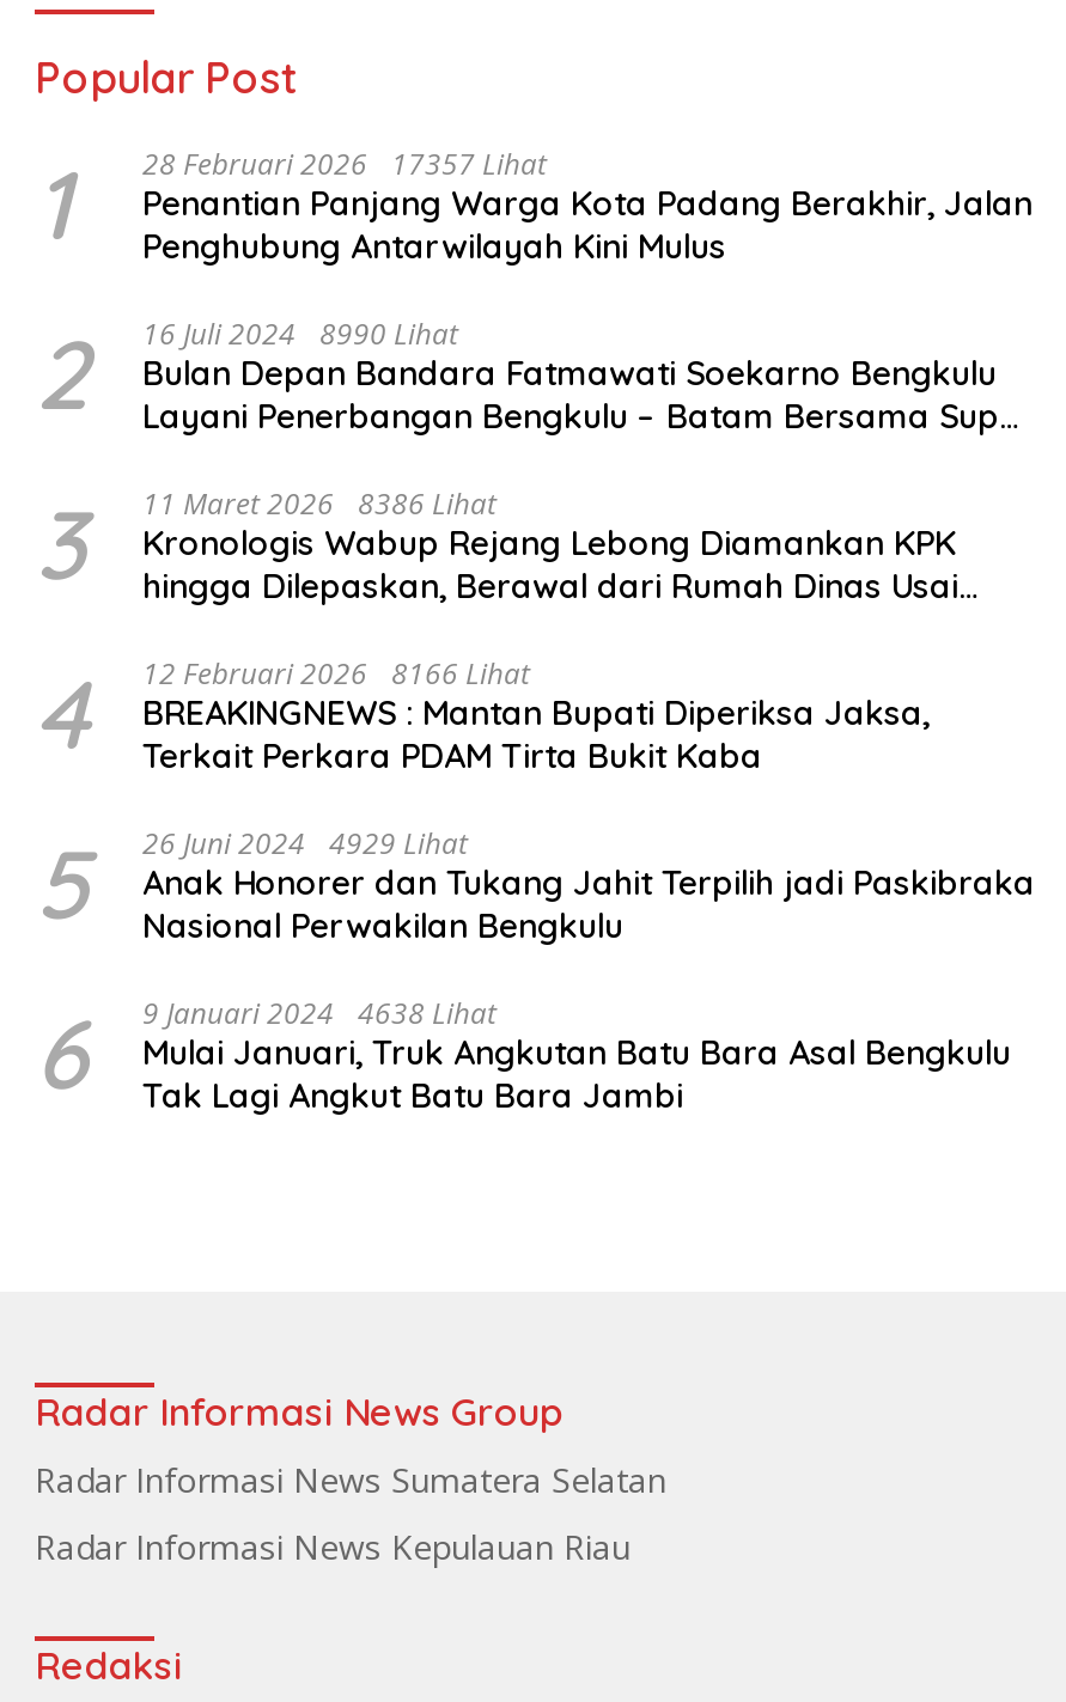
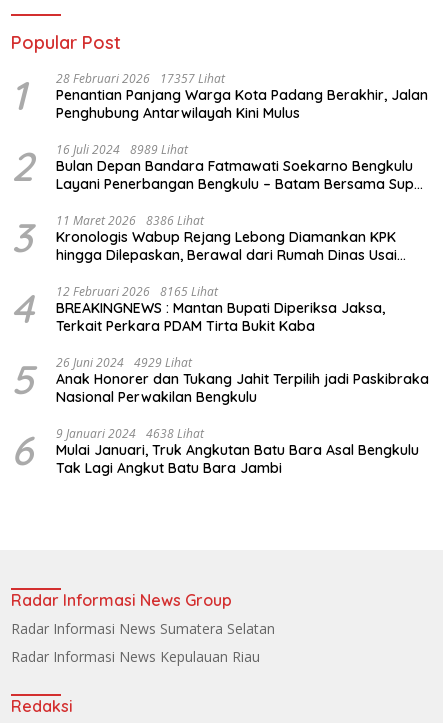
- 16 Juli 2024 8990 Lihat
+ 16 Juli 2024 8989 Lihat

- 12 Februari 2026 8166 Lihat
+ 12 Februari 2026 8165 Lihat
